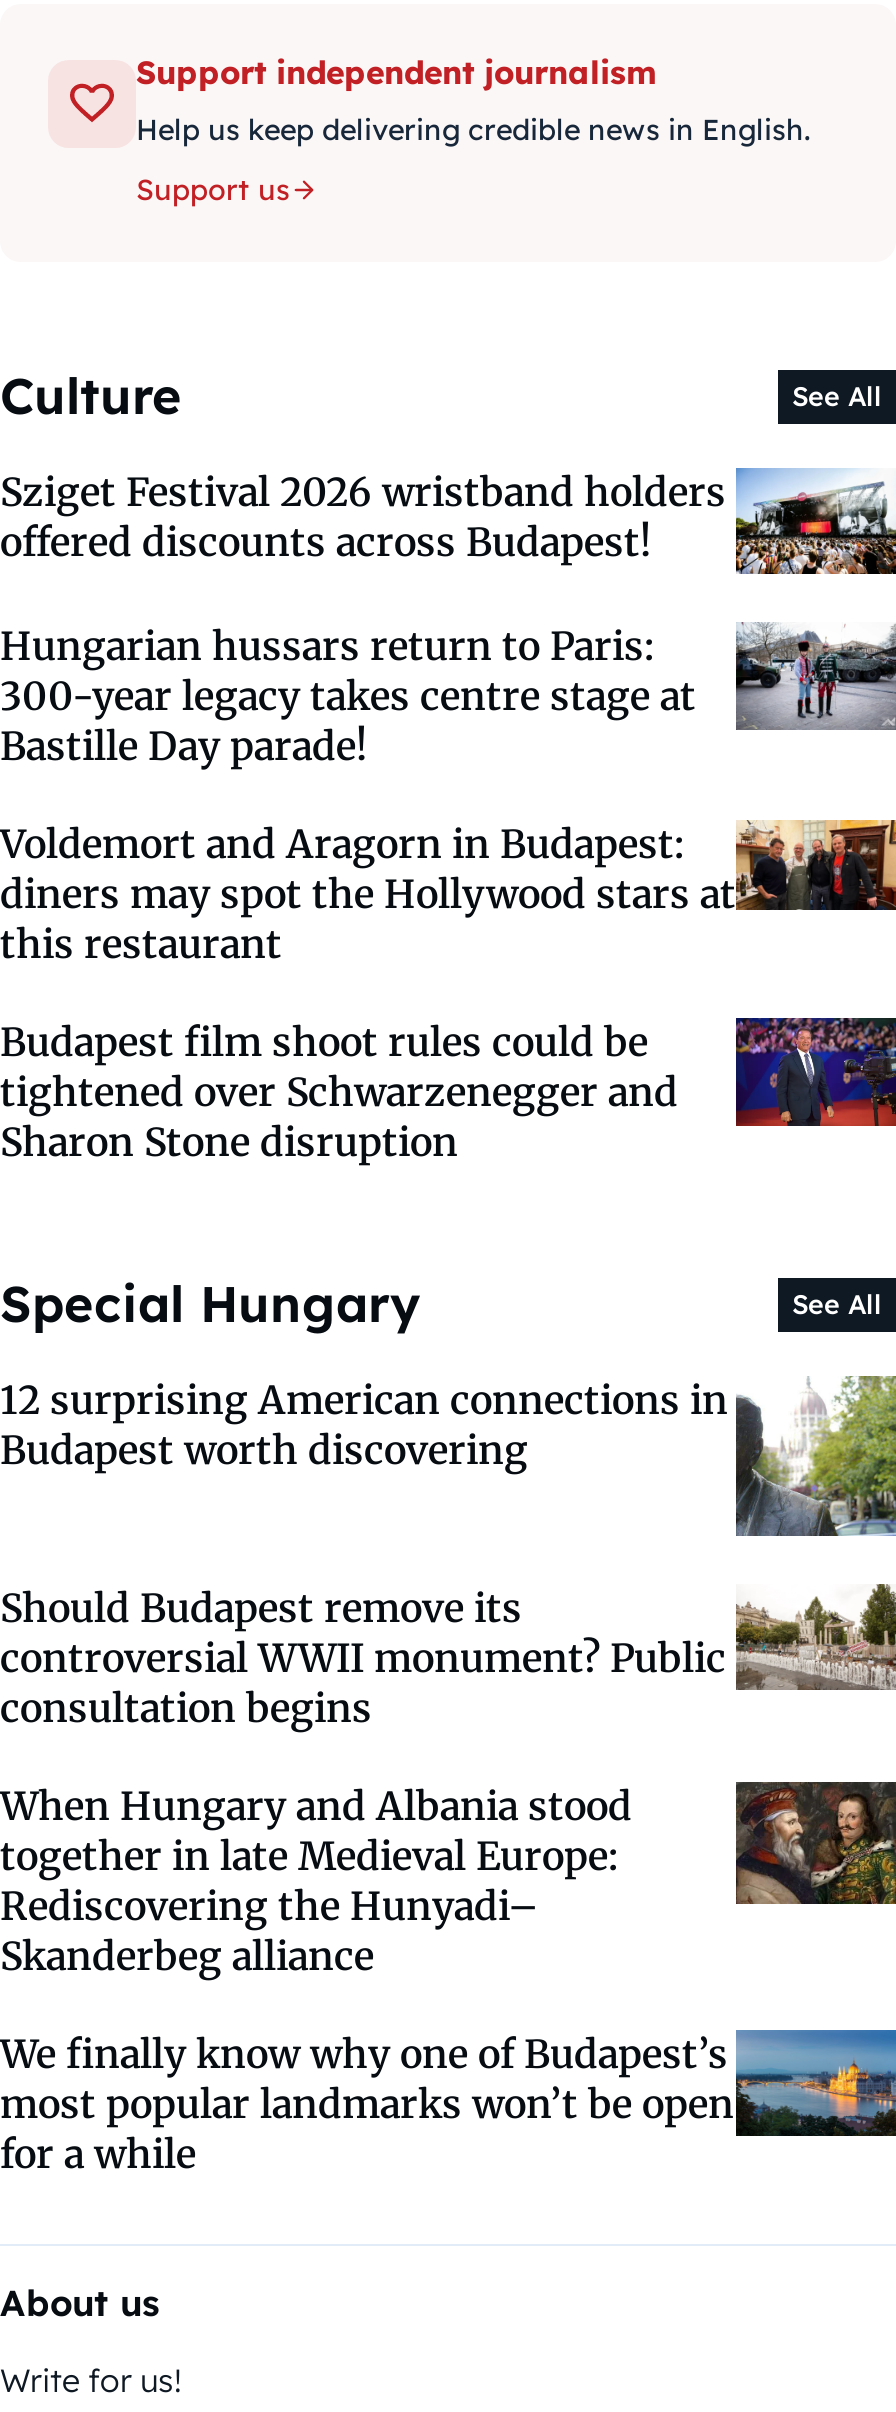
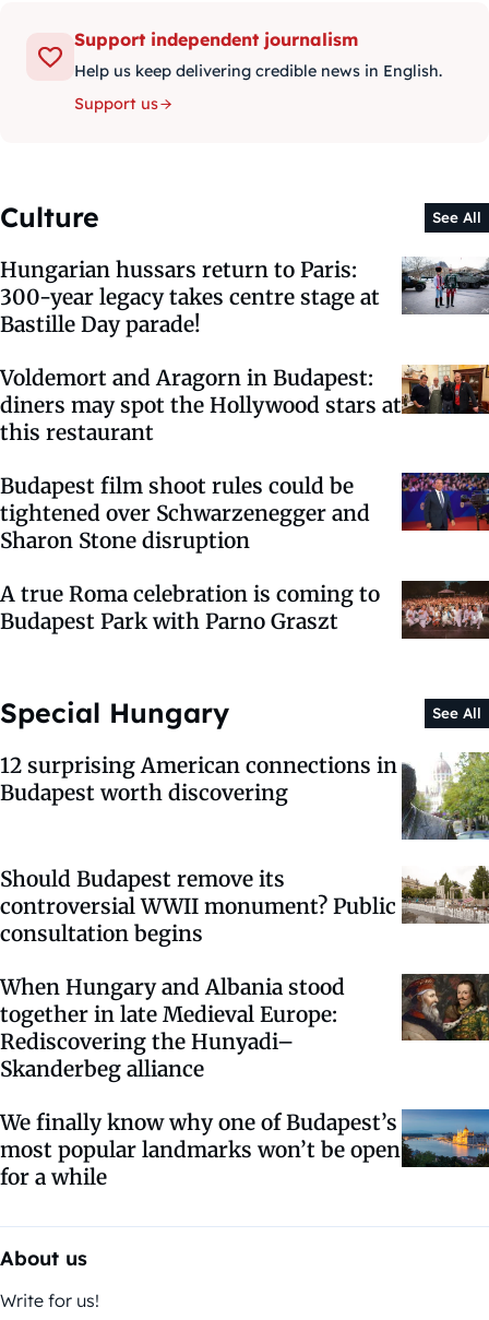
- [image]
- Sziget Festival 2026 wristband holders
- offered discounts across Budapest!

moved up: [image] | Hungarian hussars return to Paris: | 300-year legacy takes centre stage at | ... | tightened over Schwarzenegger and | Sharon Stone disruption

+ [image]
+ A true Roma celebration is coming to
+ Budapest Park with Parno Graszt
